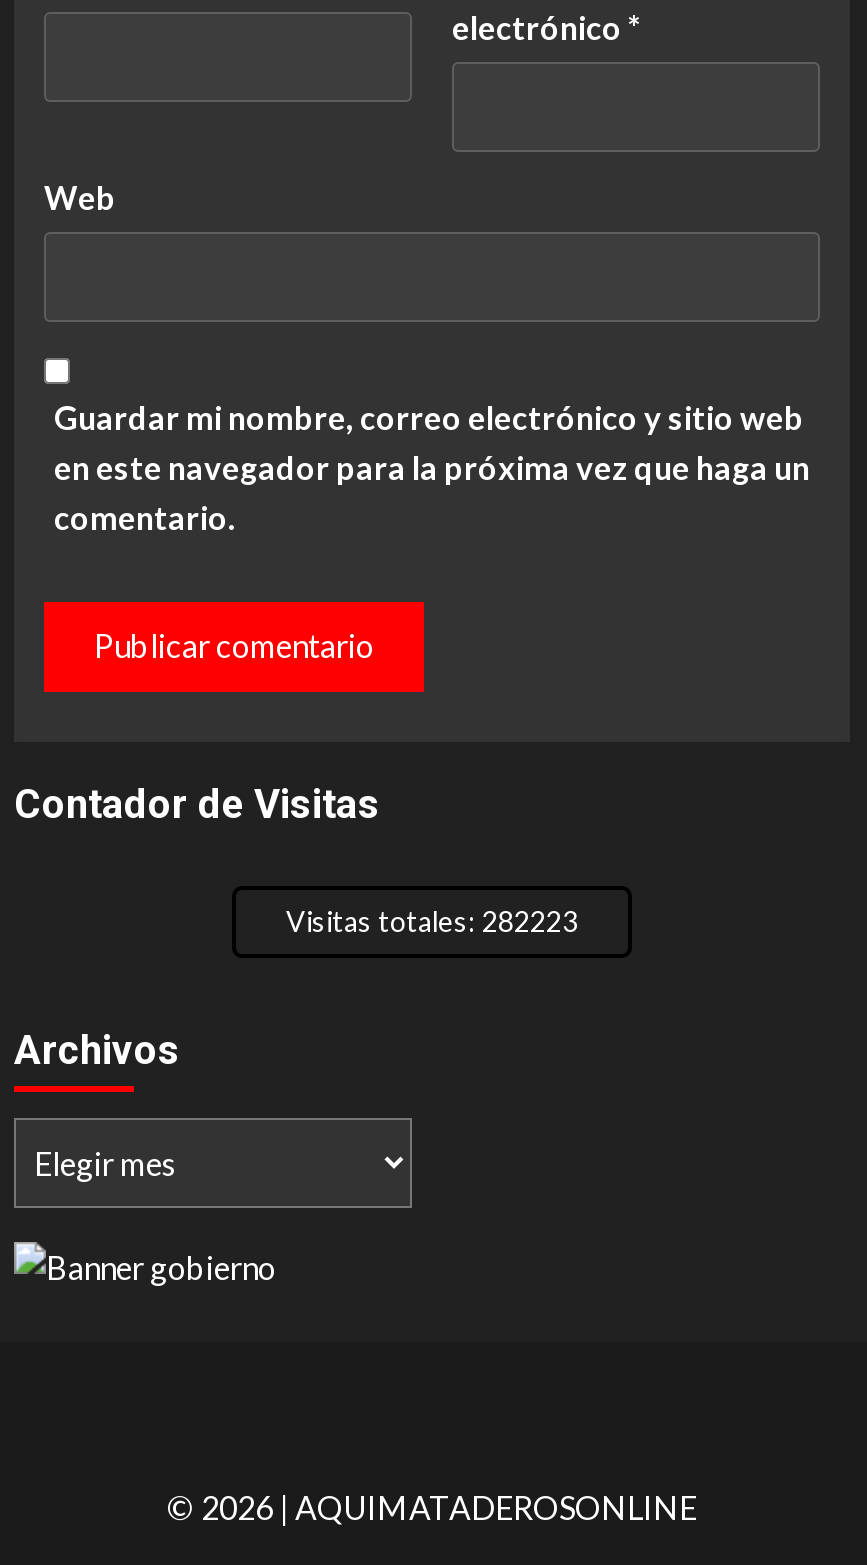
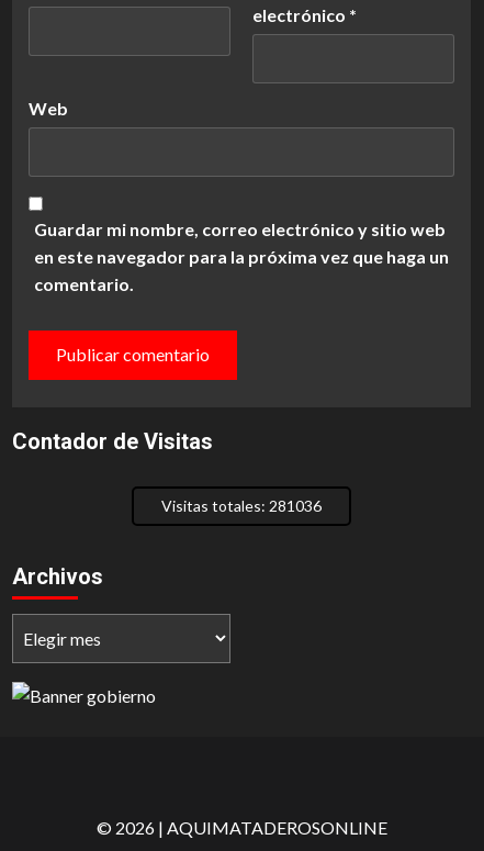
- Visitas totales: 282223
+ Visitas totales: 281036
